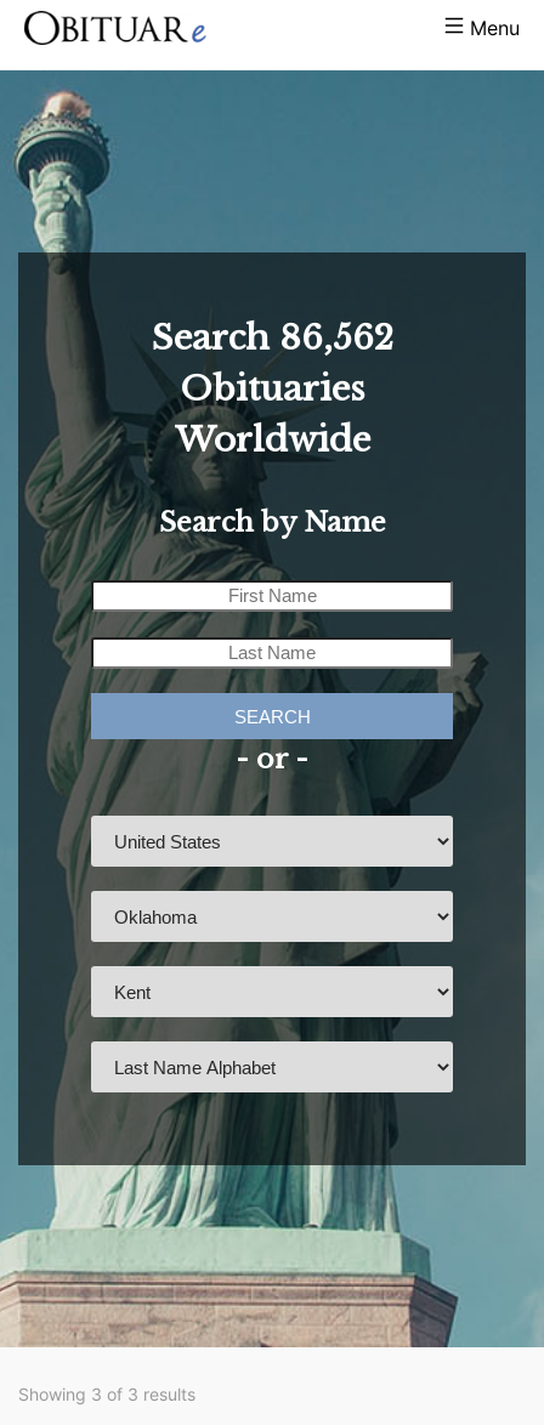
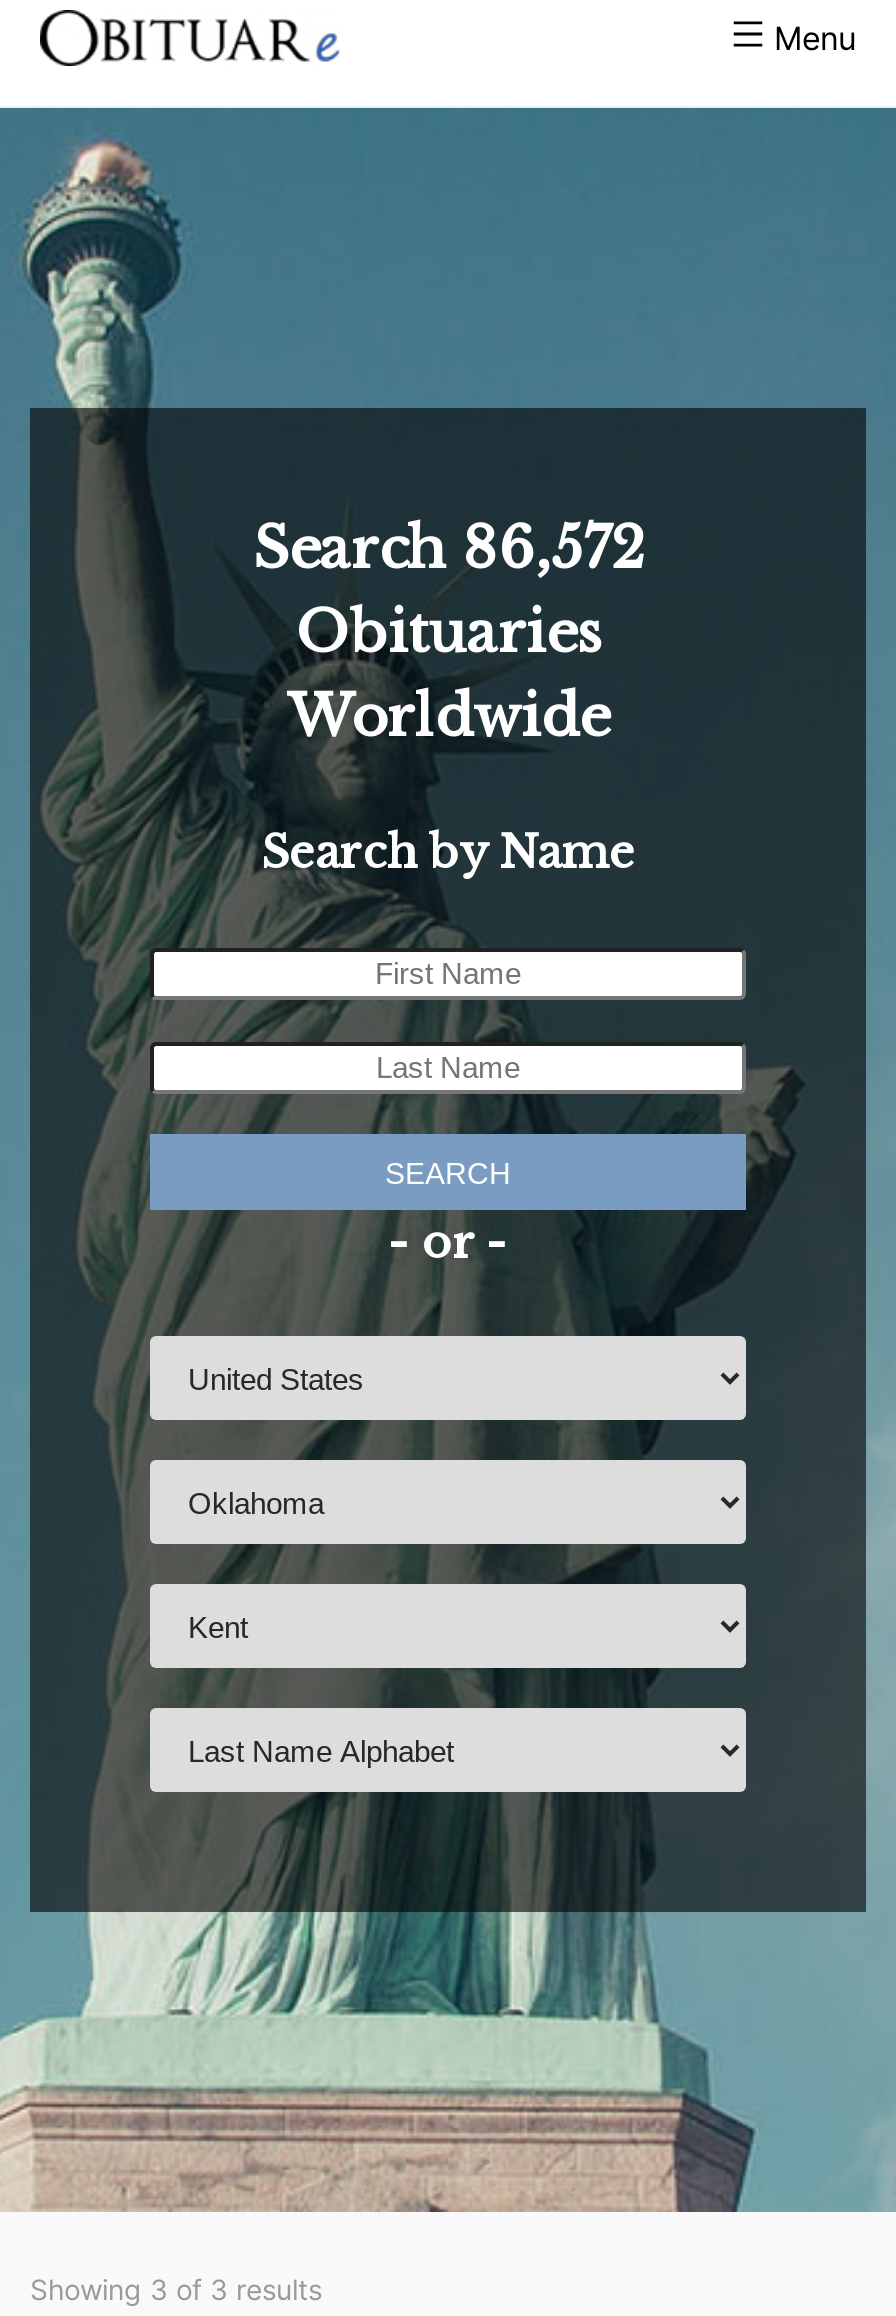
- Search 86,562
+ Search 86,572
